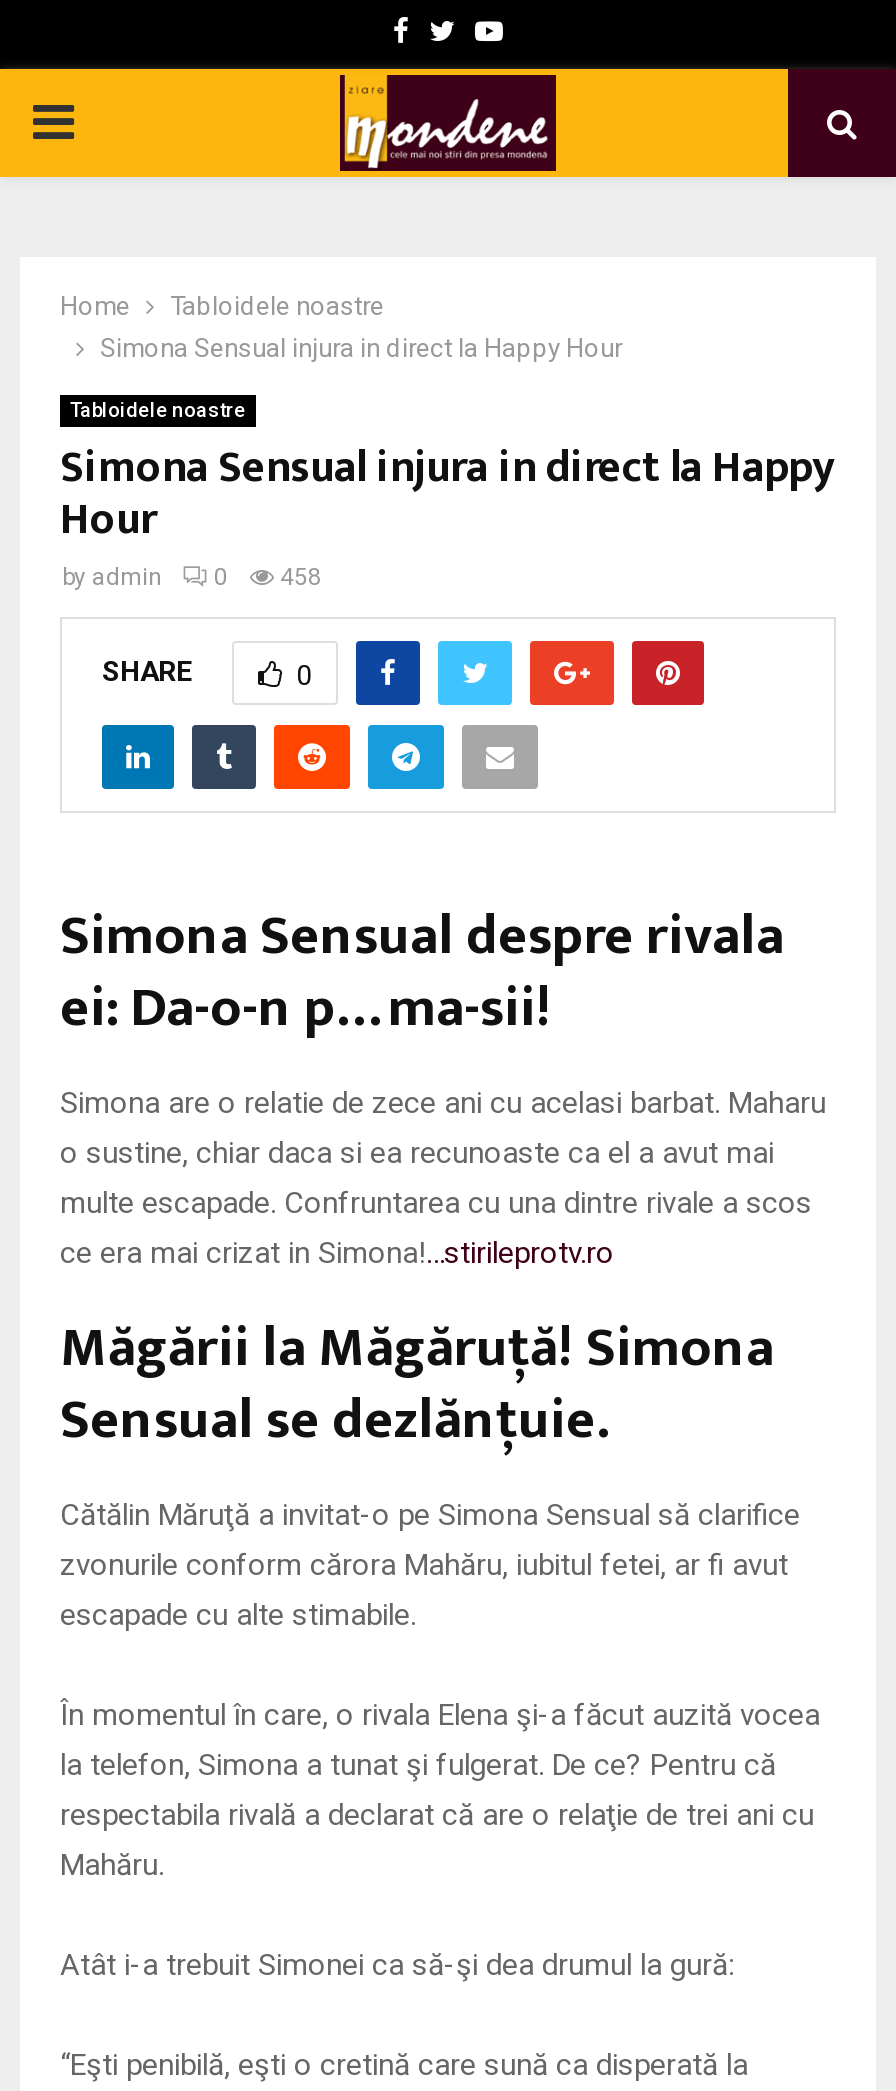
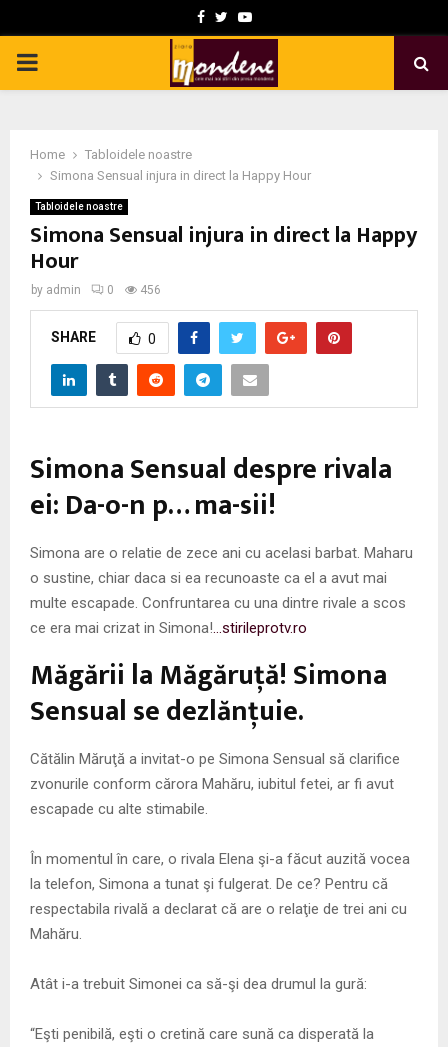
- 458
+ 456
